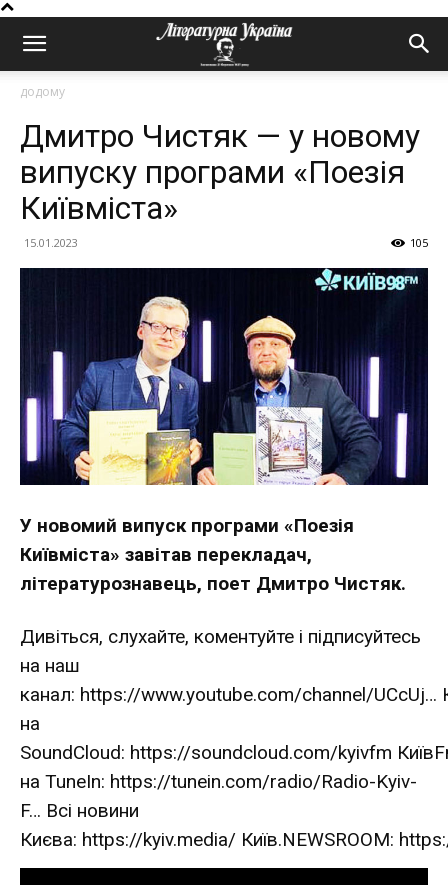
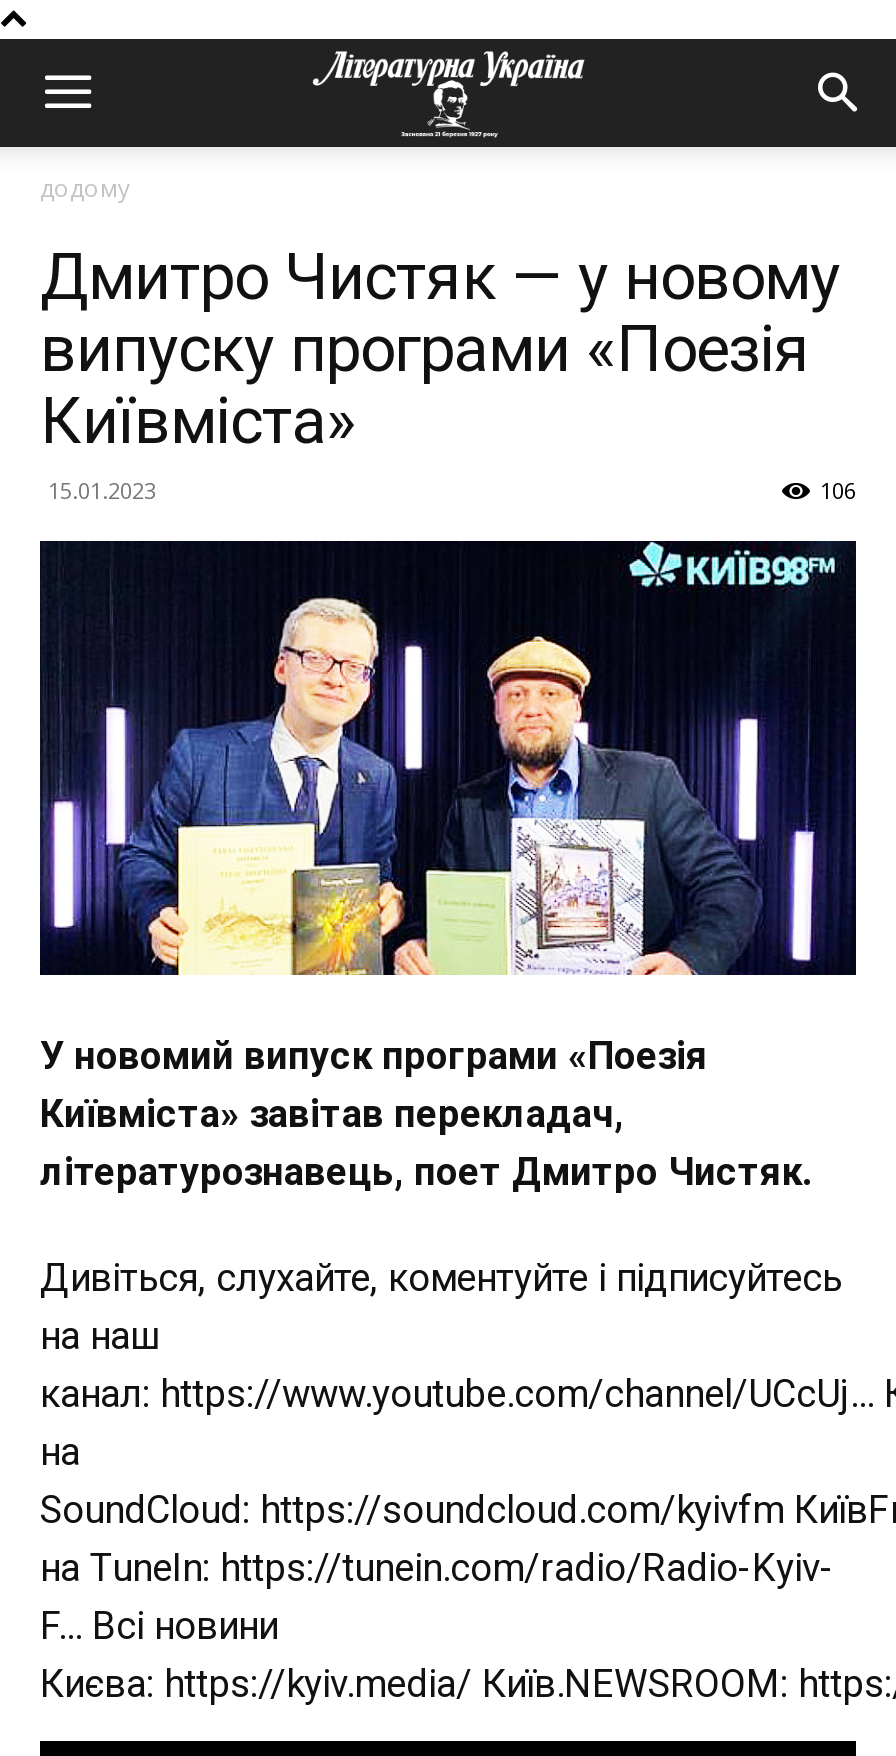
- 105
+ 106
